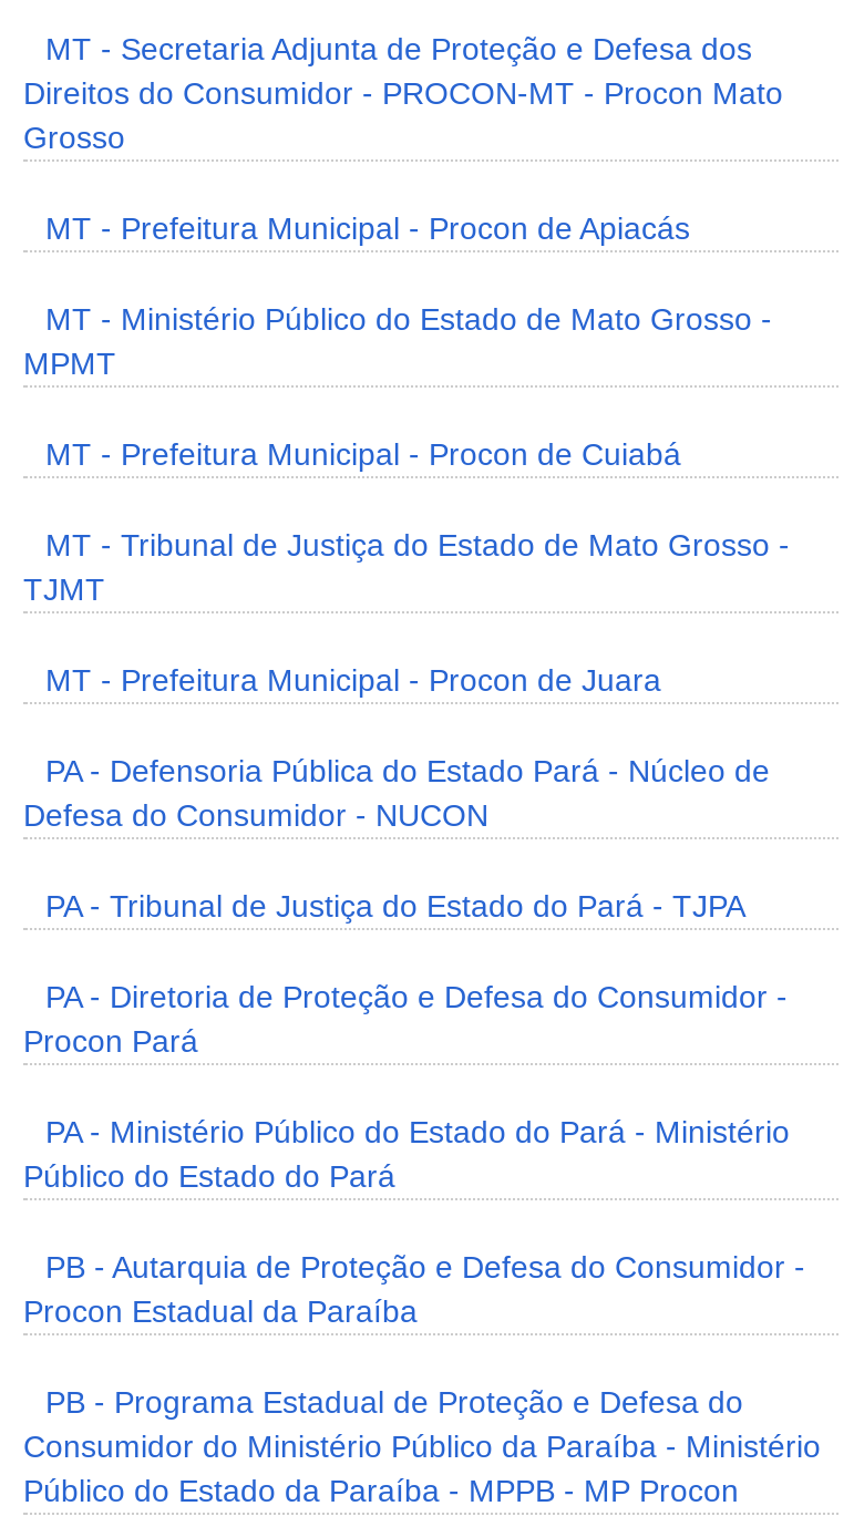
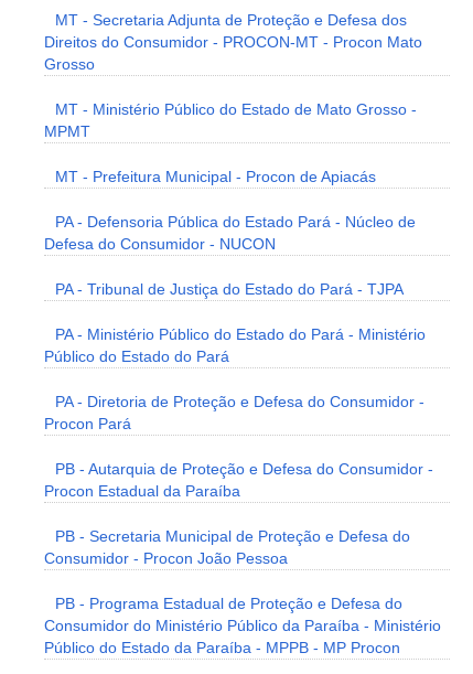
moved down: MT - Prefeitura Municipal - Procon de Apiacás

- MT - Prefeitura Municipal - Procon de Cuiabá
- MT - Tribunal de Justiça do Estado de Mato Grosso -
- TJMT
- MT - Prefeitura Municipal - Procon de Juara

moved up: PA - Defensoria Pública do Estado Pará - Núcleo de | Defesa do Consumidor - NUCON | PA - Tribunal de Justiça do Estado do Pará - TJPA

moved down: PA - Diretoria de Proteção e Defesa do Consumidor - | Procon Pará

moved up: PA - Ministério Público do Estado do Pará - Ministério | Público do Estado do Pará

moved up: PB - Autarquia de Proteção e Defesa do Consumidor - | Procon Estadual da Paraíba

+ PB - Secretaria Municipal de Proteção e Defesa do
+ Consumidor - Procon João Pessoa
